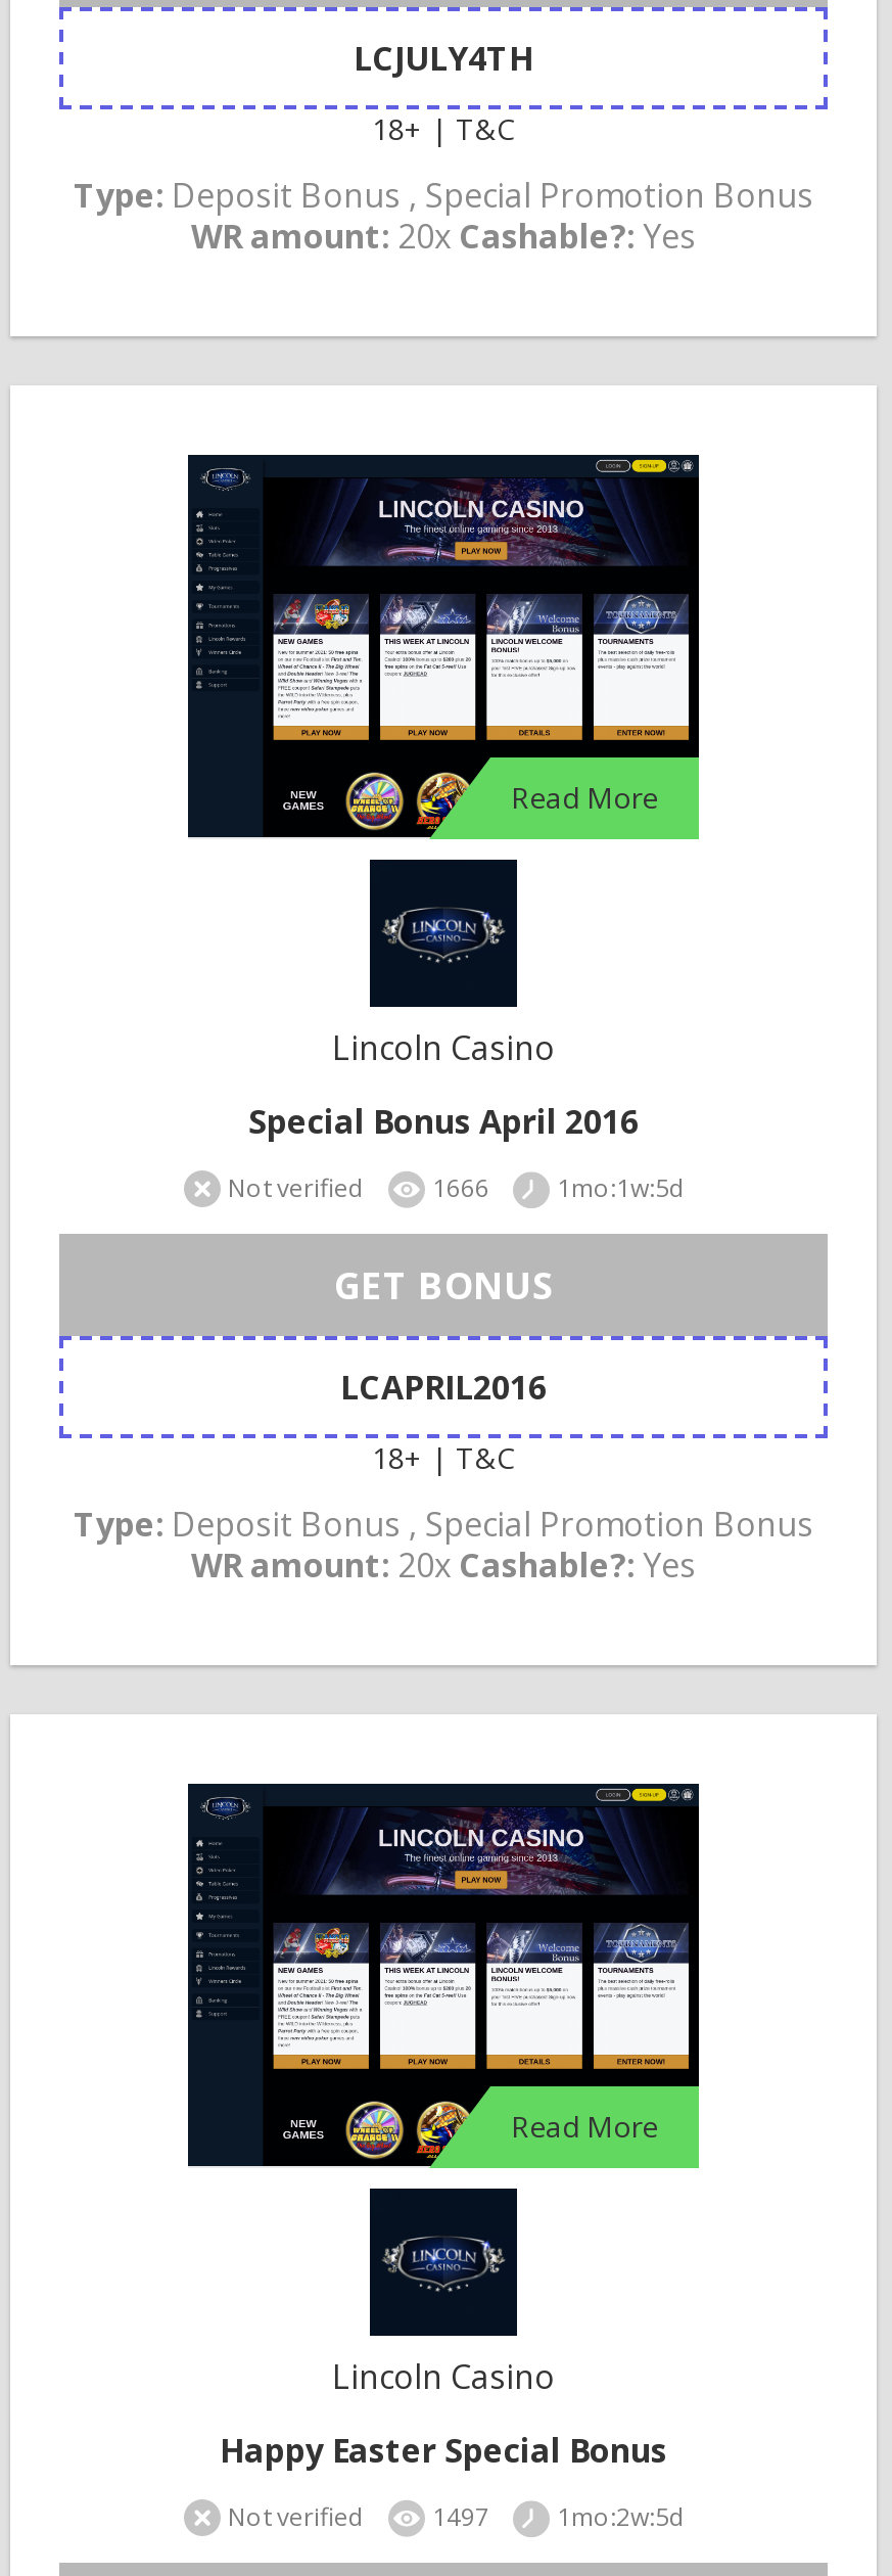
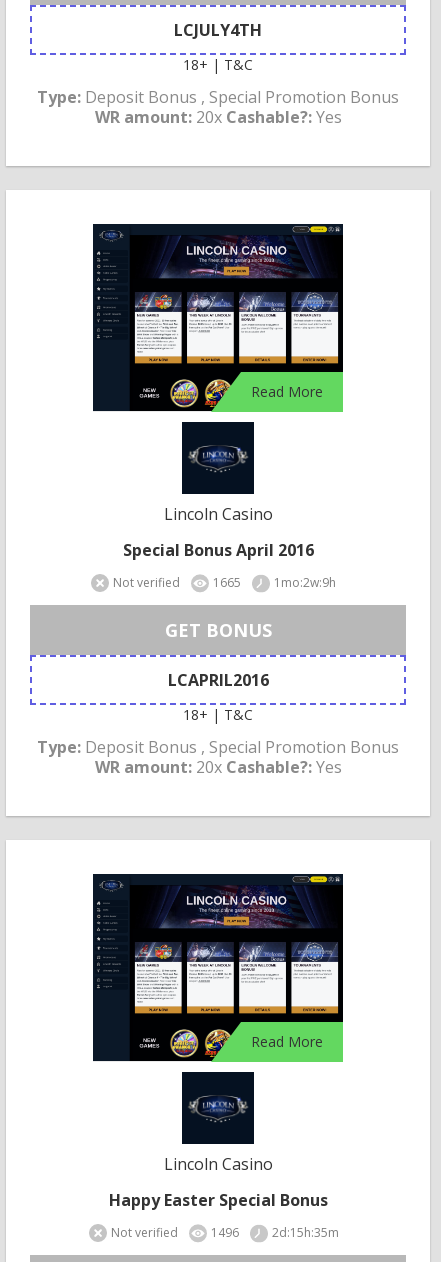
- 1666
- 1mo:1w:5d
+ 1665
+ 1mo:2w:9h

- 1497
- 1mo:2w:5d
+ 1496
+ 2d:15h:35m
